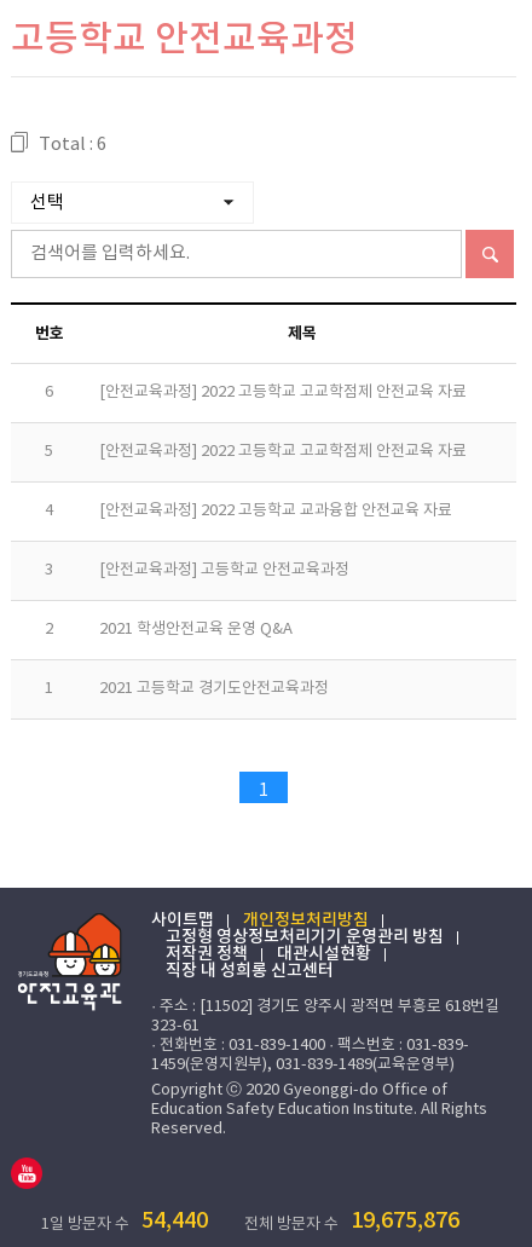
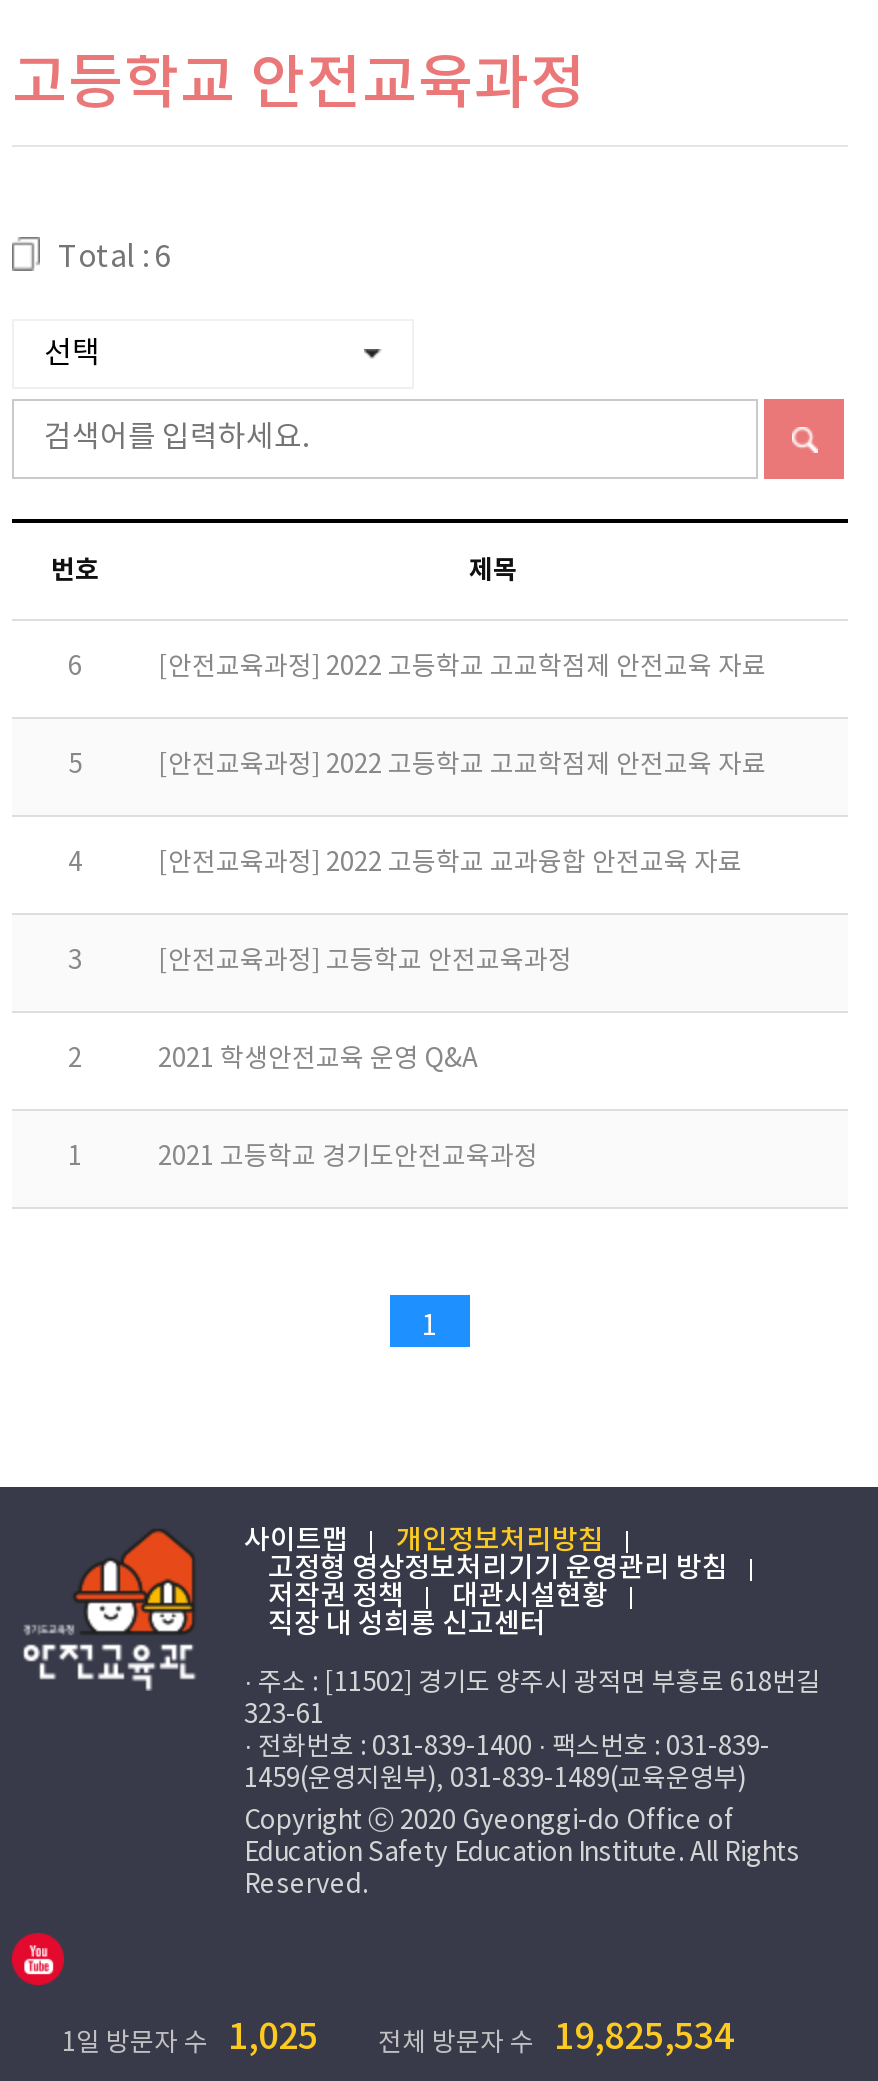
- 54,440
+ 1,025

- 19,675,876
+ 19,825,534
